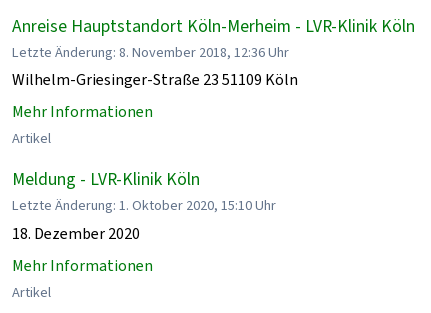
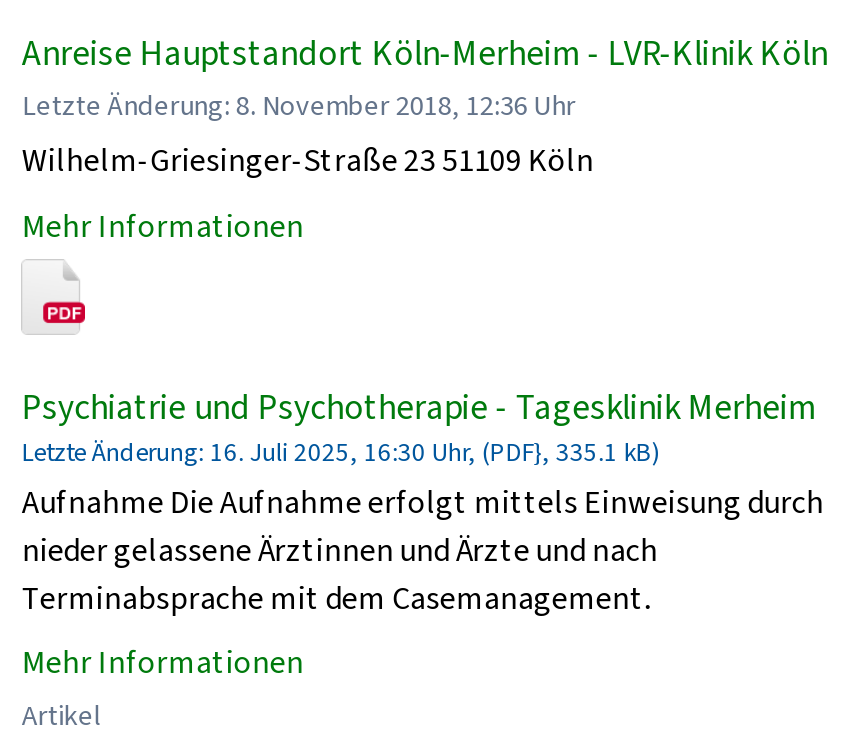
- Artikel
- Meldung - LVR-Klinik Köln
- Letzte Änderung: 1. Oktober 2020, 15:10 Uhr
- 18. Dezember 2020
+ Psychiatrie und Psychotherapie - Tagesklinik Merheim
+ Letzte Änderung: 16. Juli 2025, 16:30 Uhr, (PDF}, 335.1 kB)
+ Aufnahme Die Aufnahme erfolgt mittels Einweisung durch
+ nieder gelassene Ärztinnen und Ärzte und nach
+ Terminabsprache mit dem Casemanagement.
